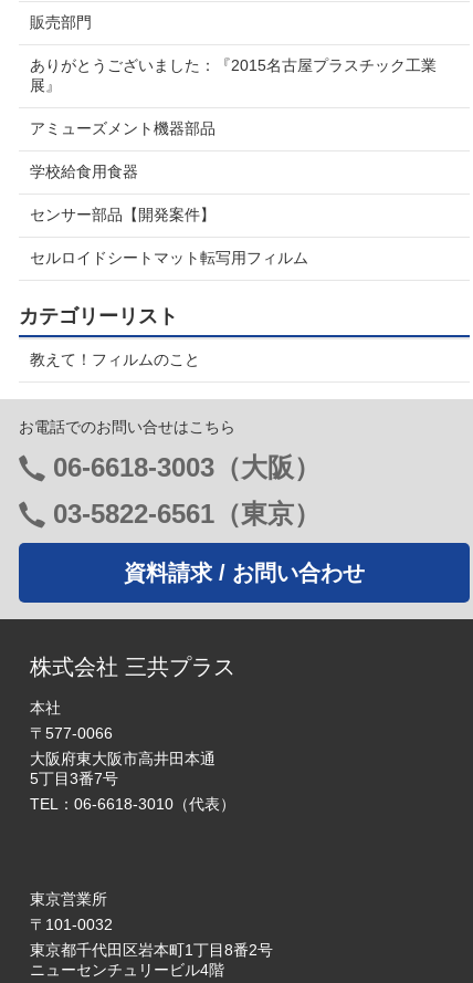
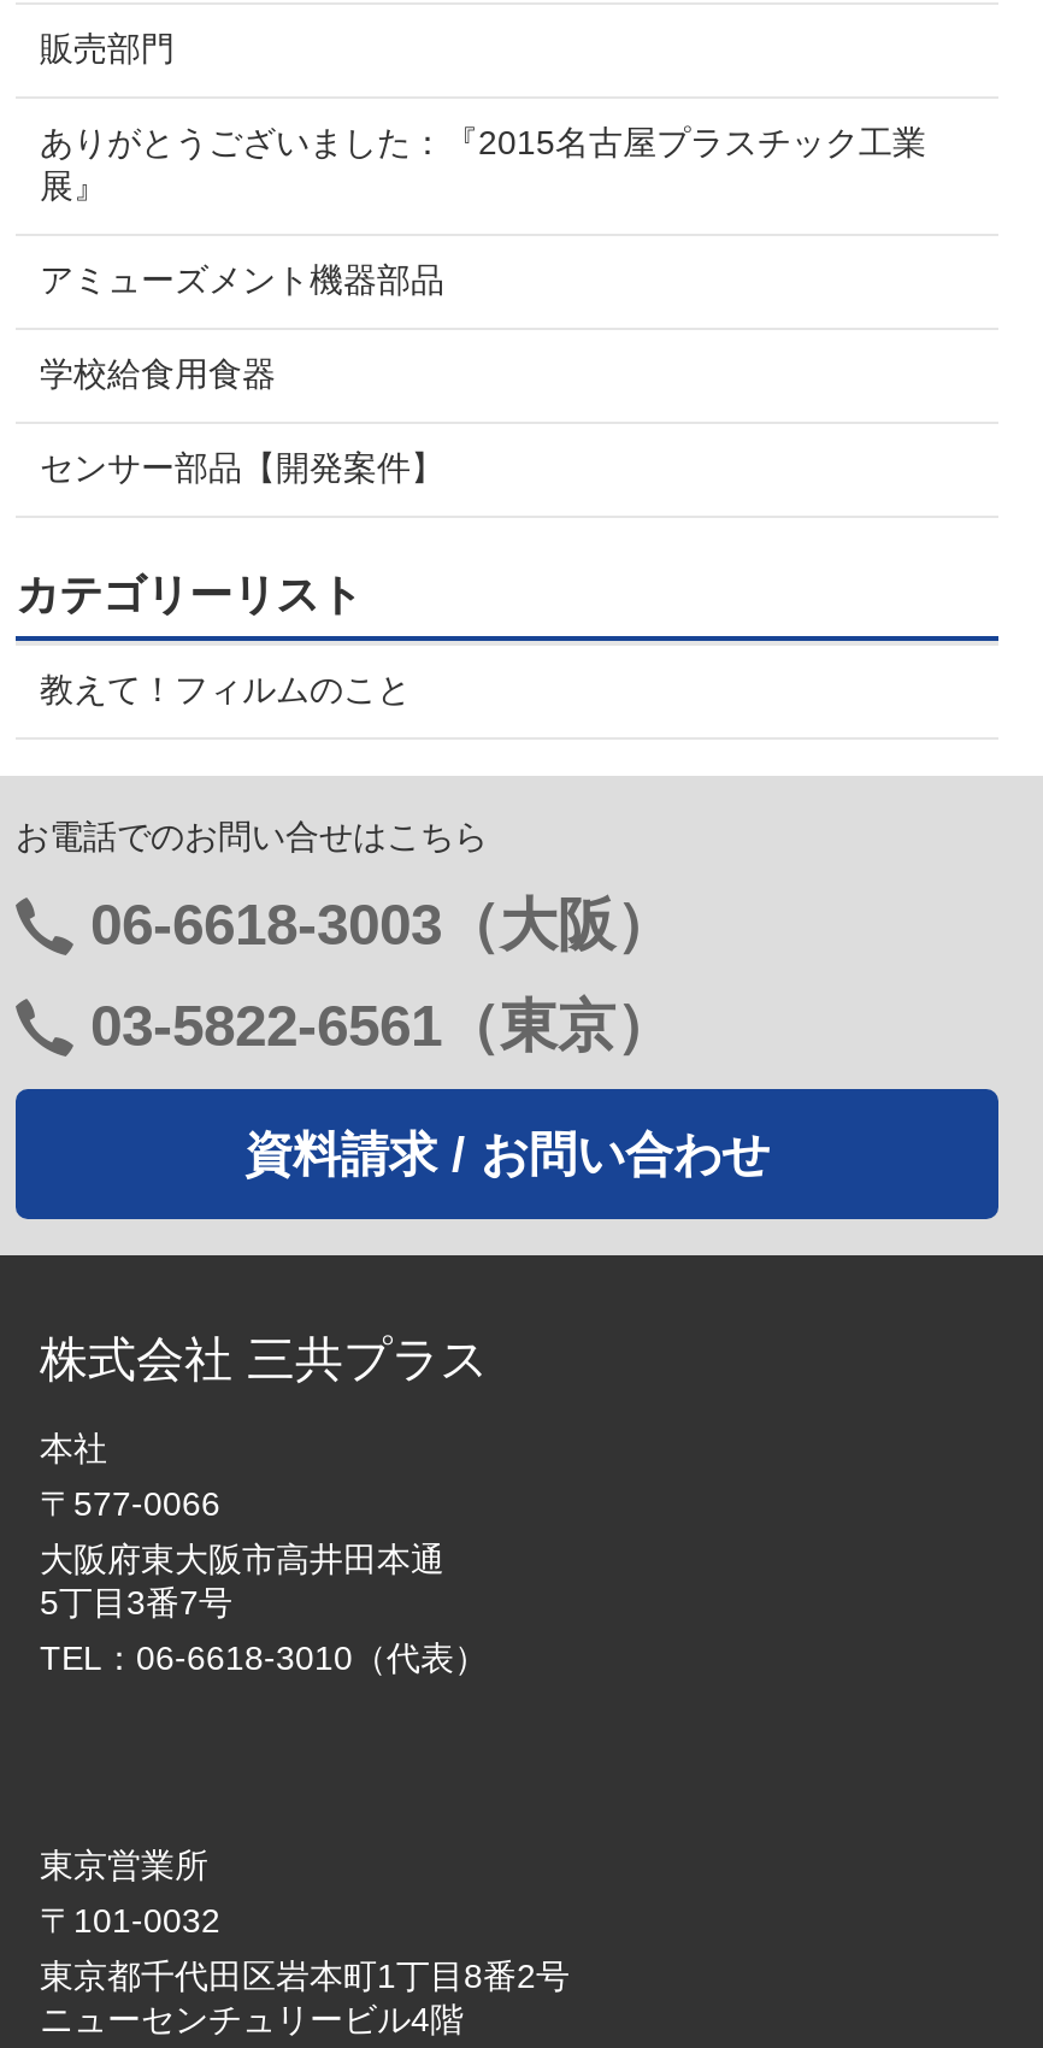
- セルロイドシートマット転写用フィルム
